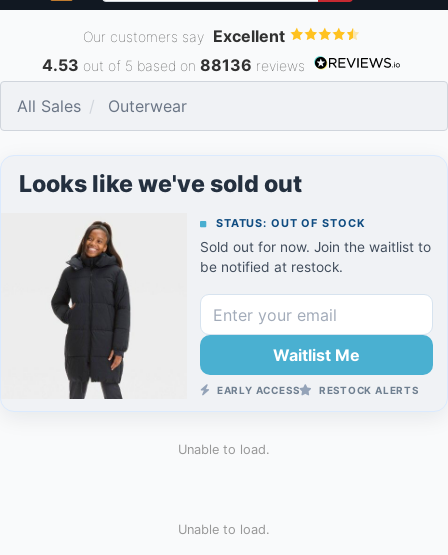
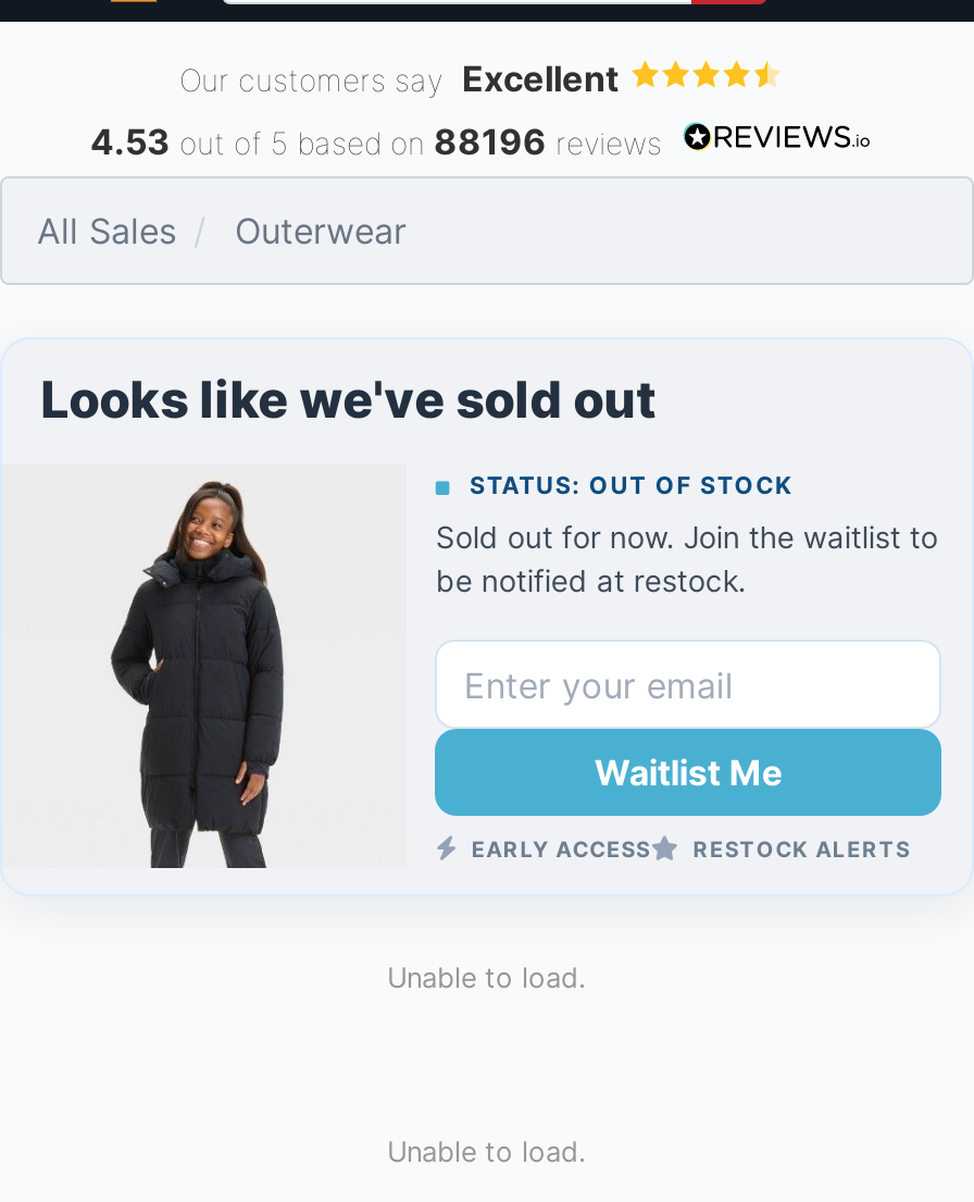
- 4.53 out of 5 based on 88136 reviews
+ 4.53 out of 5 based on 88196 reviews
